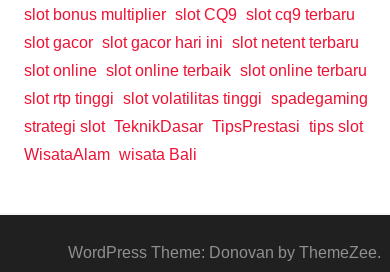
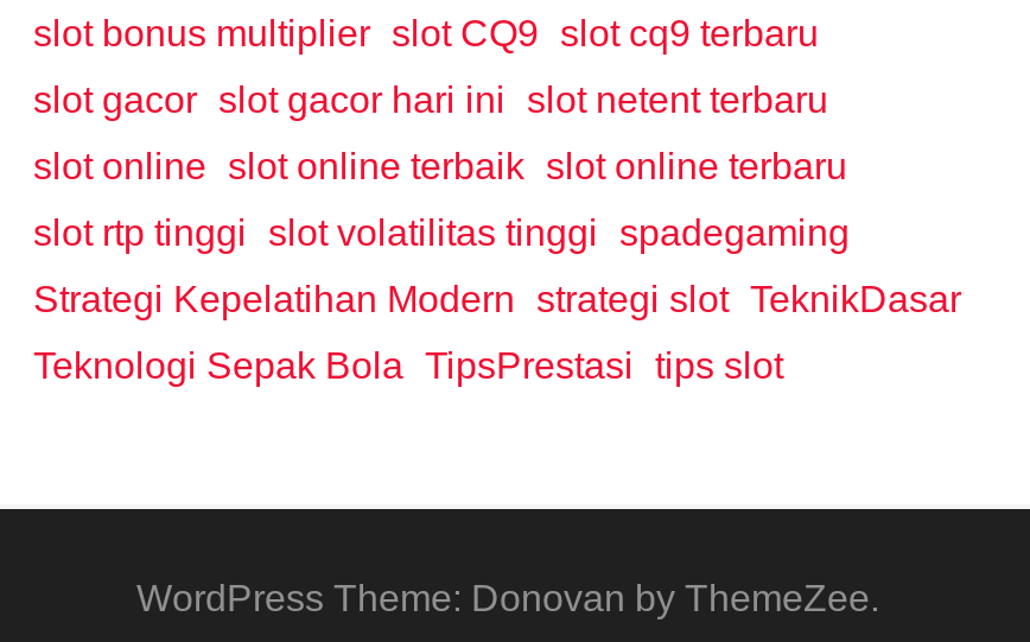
- strategi slot TeknikDasar TipsPrestasi tips slot
+ Strategi Kepelatihan Modern strategi slot TeknikDasar

- WisataAlam wisata Bali
+ Teknologi Sepak Bola TipsPrestasi tips slot
